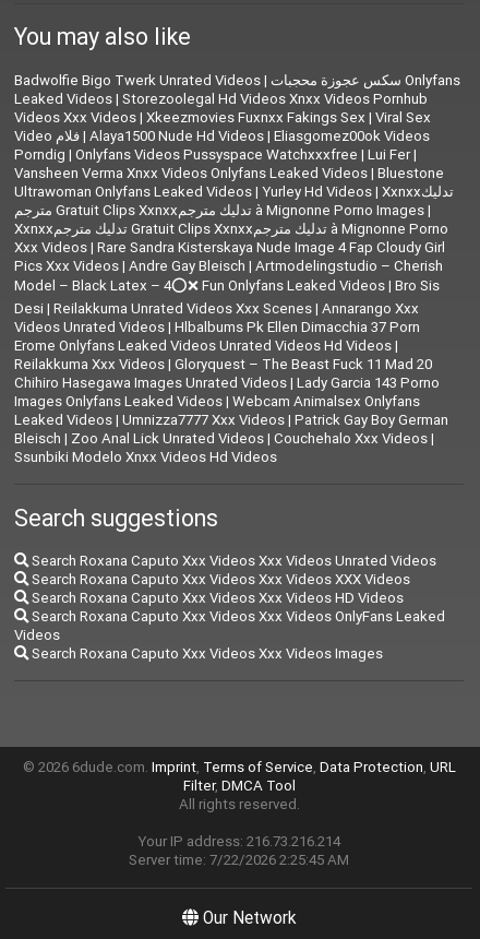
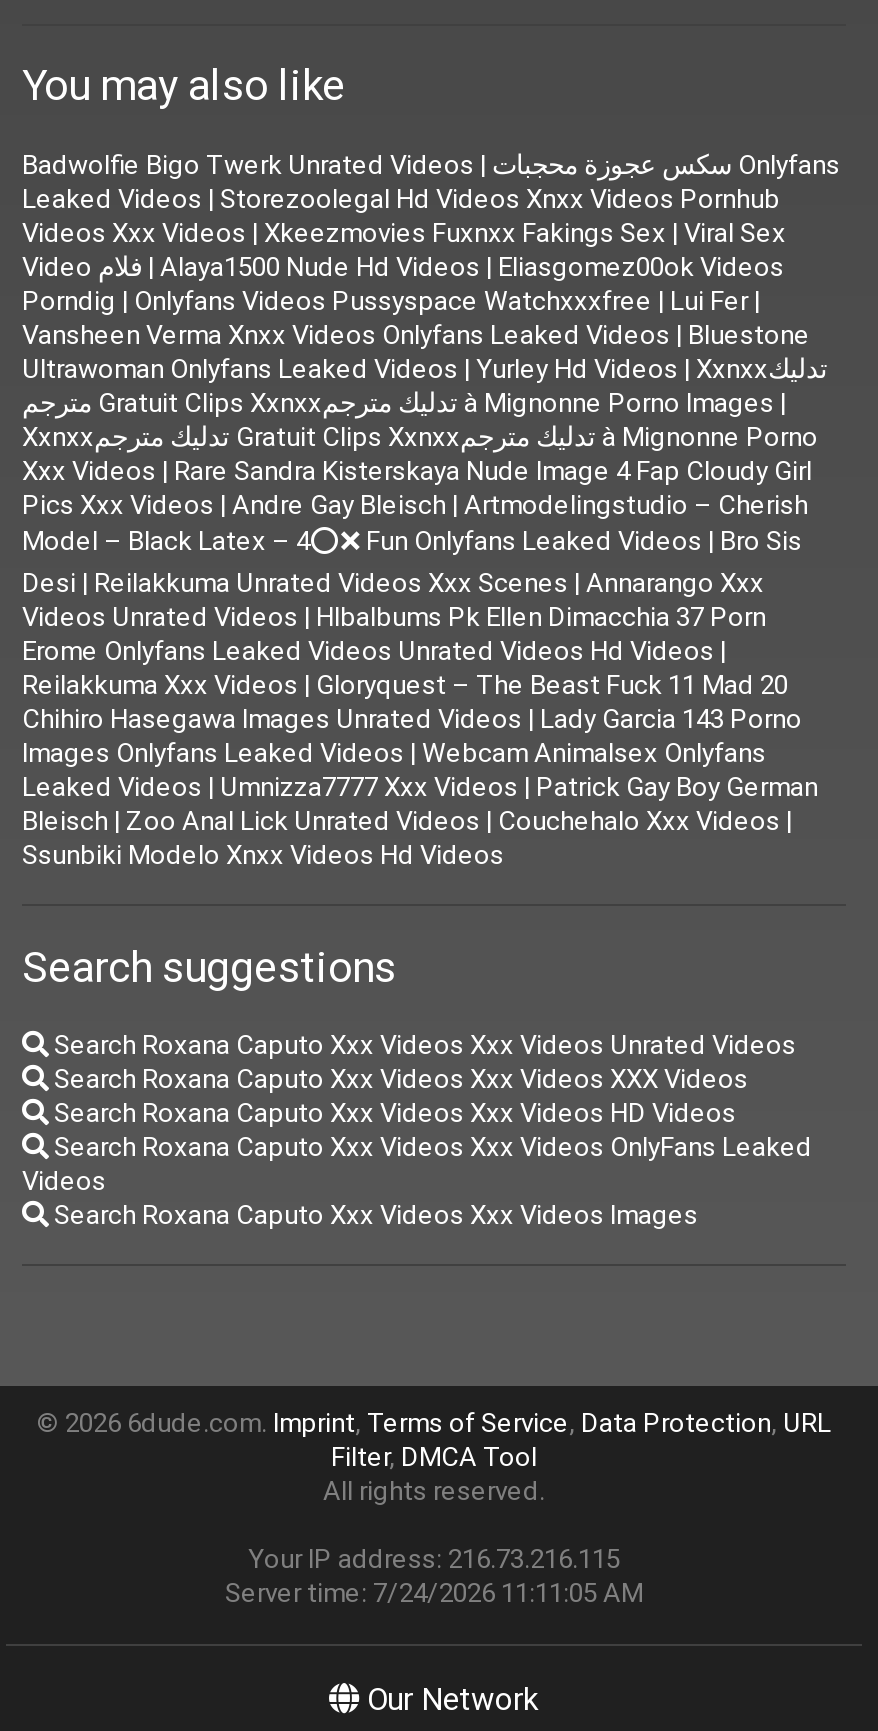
- Your IP address: 216.73.216.214
+ Your IP address: 216.73.216.115

- Server time: 7/22/2026 2:25:45 AM
+ Server time: 7/24/2026 11:11:05 AM
